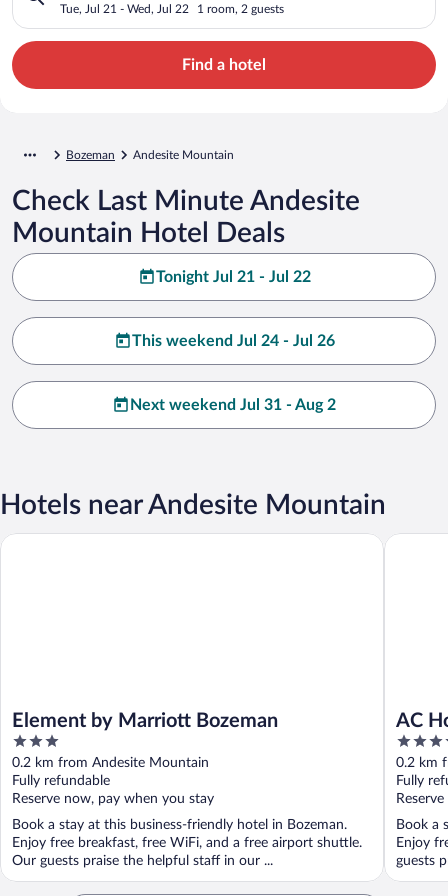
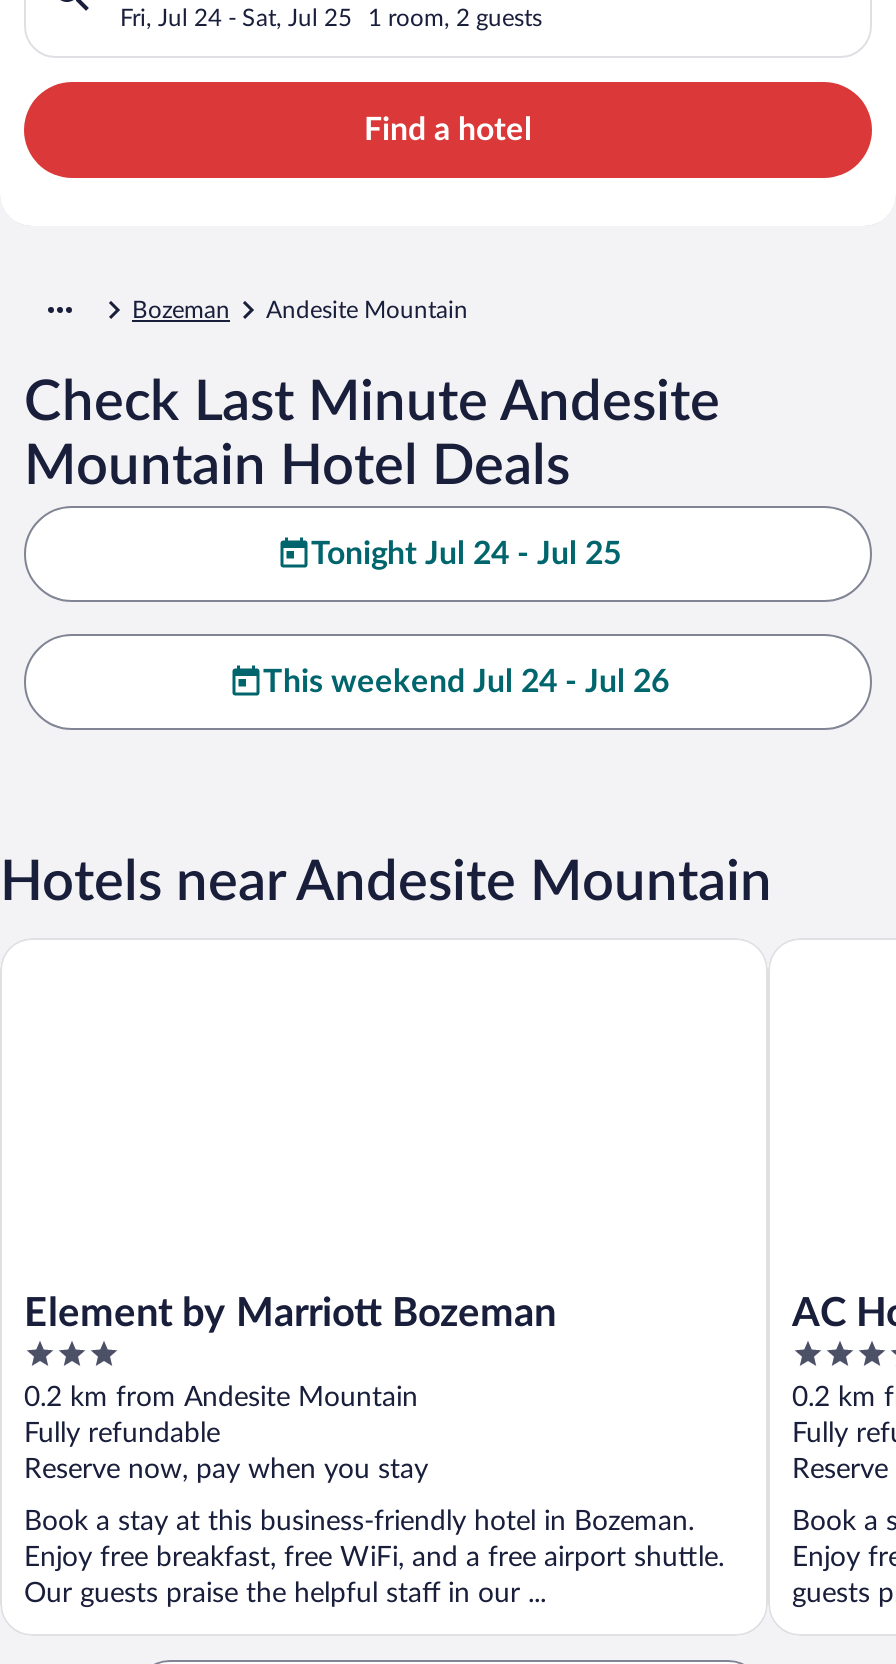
- Tue, Jul 21 - Wed, Jul 22
+ Fri, Jul 24 - Sat, Jul 25

- Tonight Jul 21 - Jul 22
+ Tonight Jul 24 - Jul 25

- Next weekend Jul 31 - Aug 2
